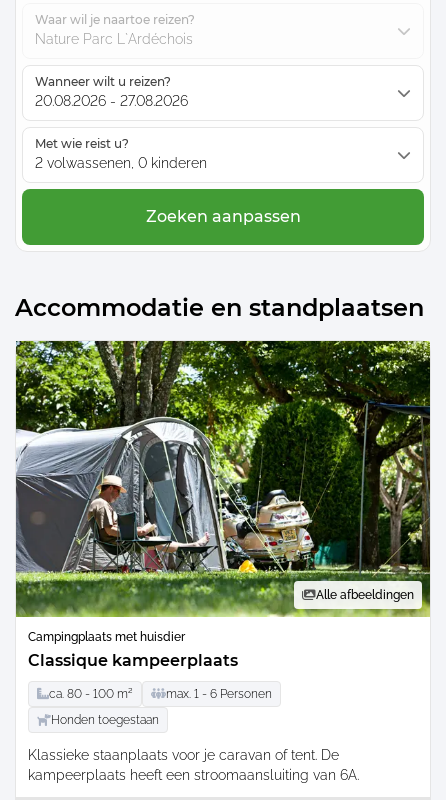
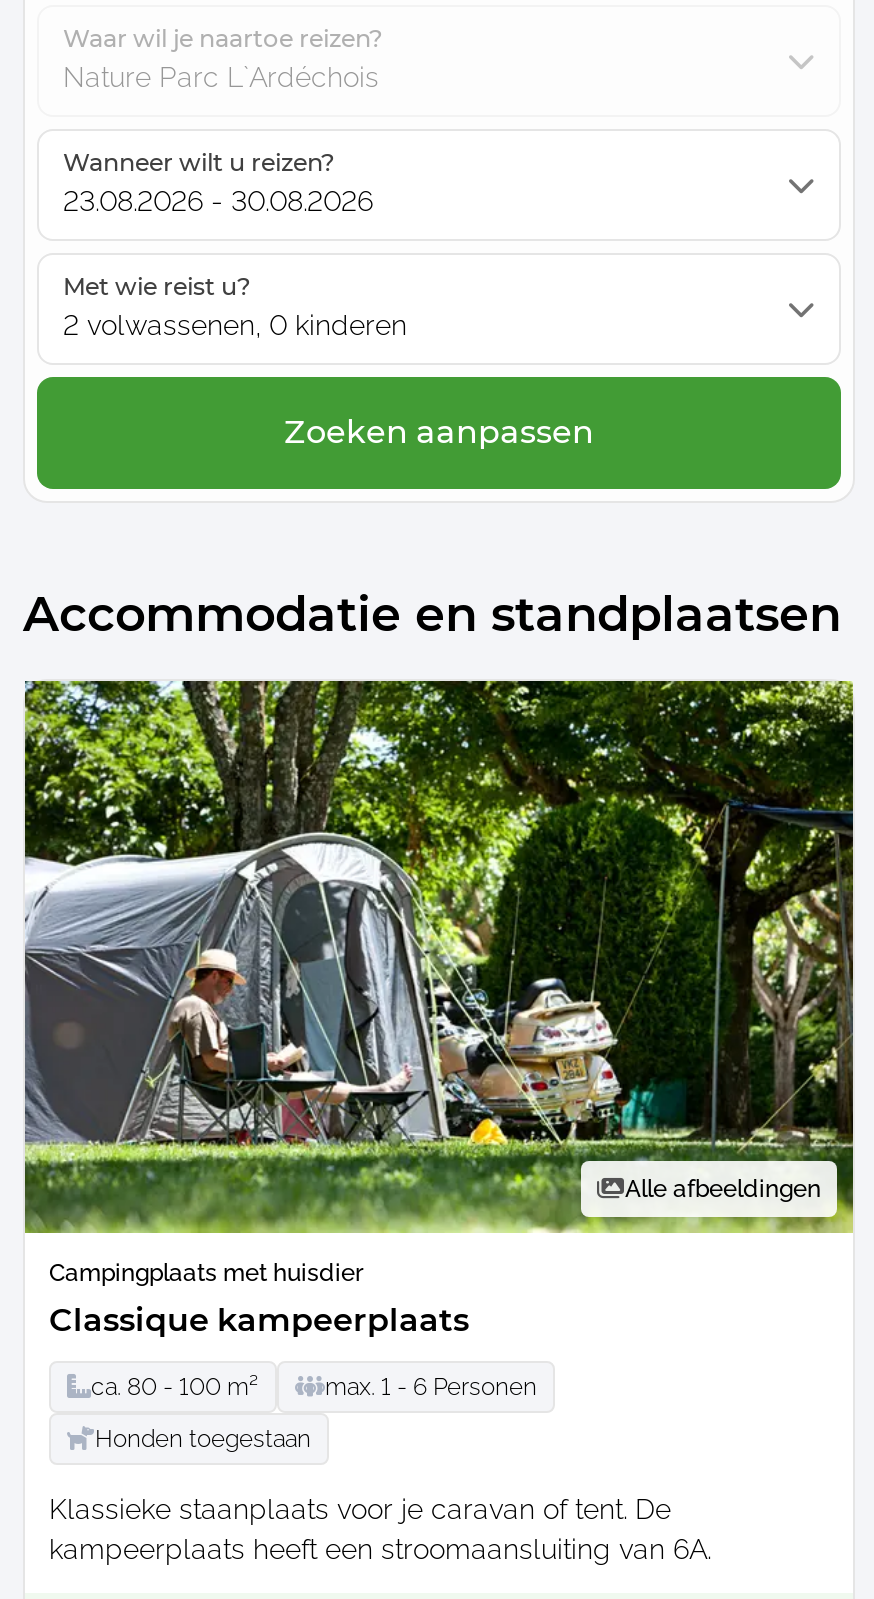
- 20.08.2026 - 27.08.2026
+ 23.08.2026 - 30.08.2026
